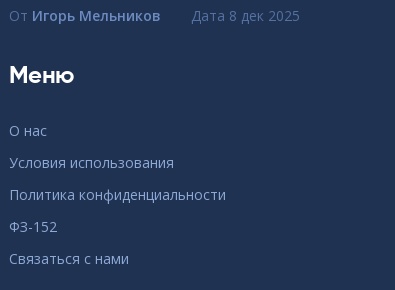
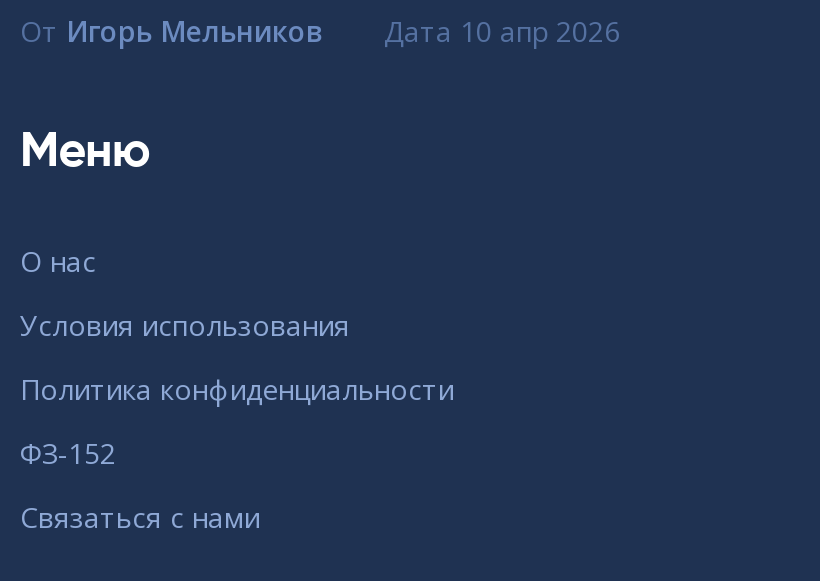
- От Игорь Мельников Дата 8 дек 2025
+ От Игорь Мельников Дата 10 апр 2026
